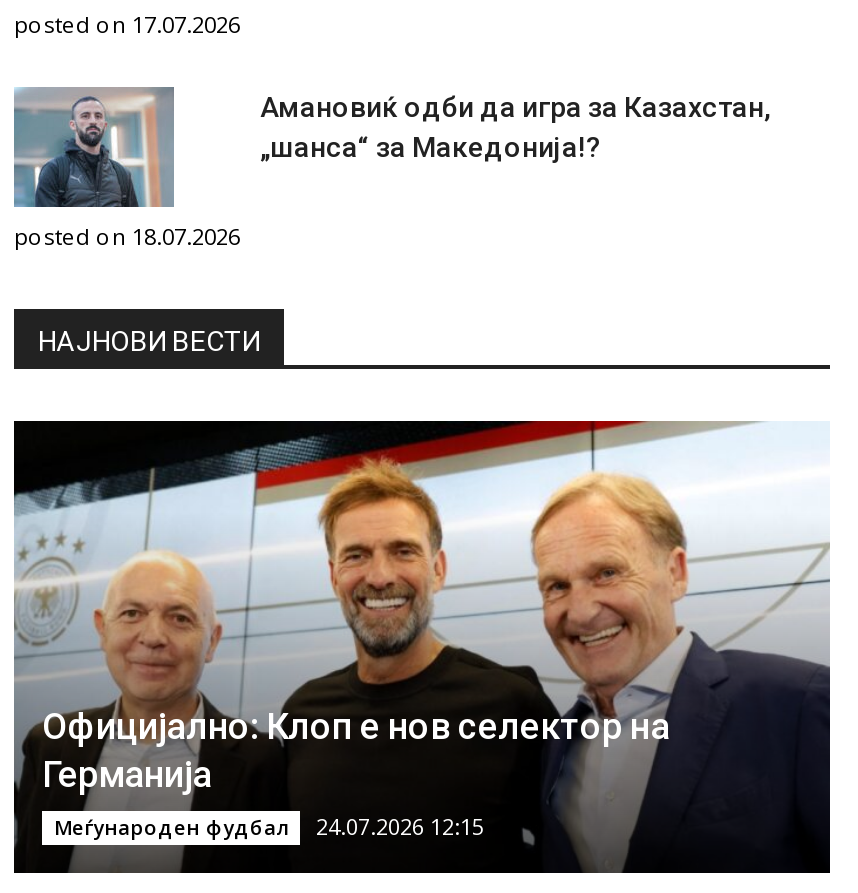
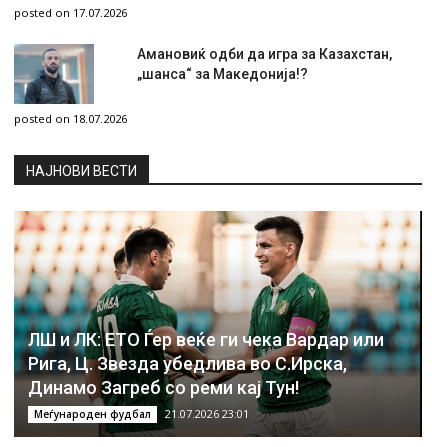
- [image]
- Официјално: Клоп е нов селектор на
- Германија
+ [image]
+ ЛШ и ЛК: ЕТО Ѓер веќе ги чека Вардар или
+ Рига, Ц. Звезда убедлива во С.Ирска,
+ Динамо Загреб со реми кај Тун!

- Меѓународен фудбал 24.07.2026 12:15
+ Меѓународен фудбал 21.07.2026 23:01
